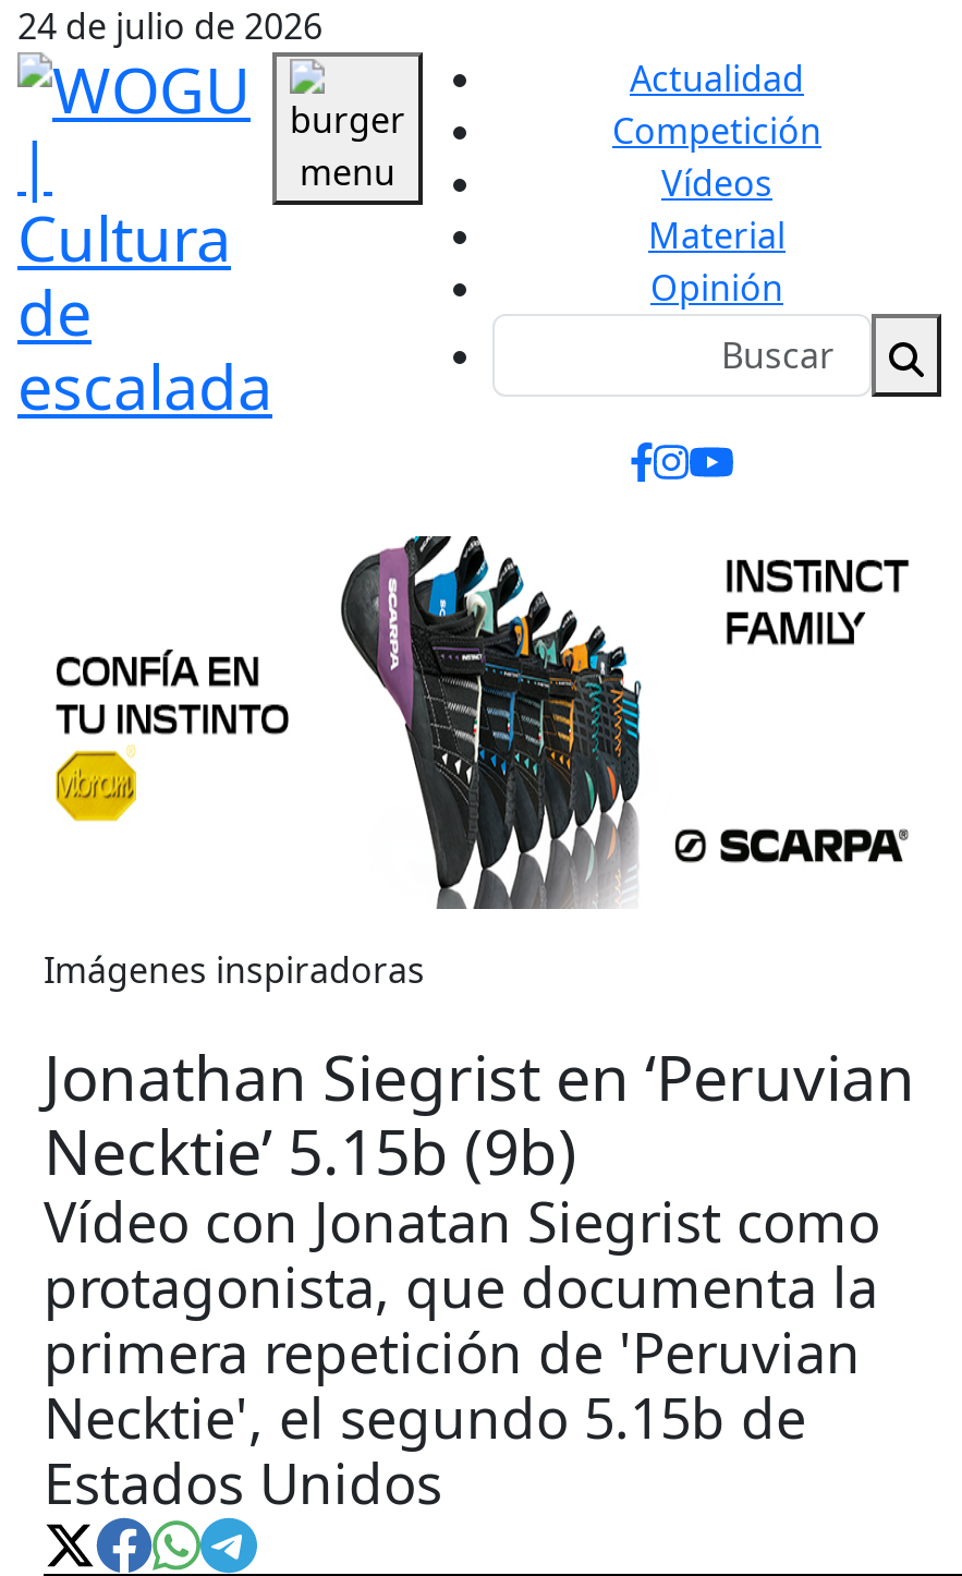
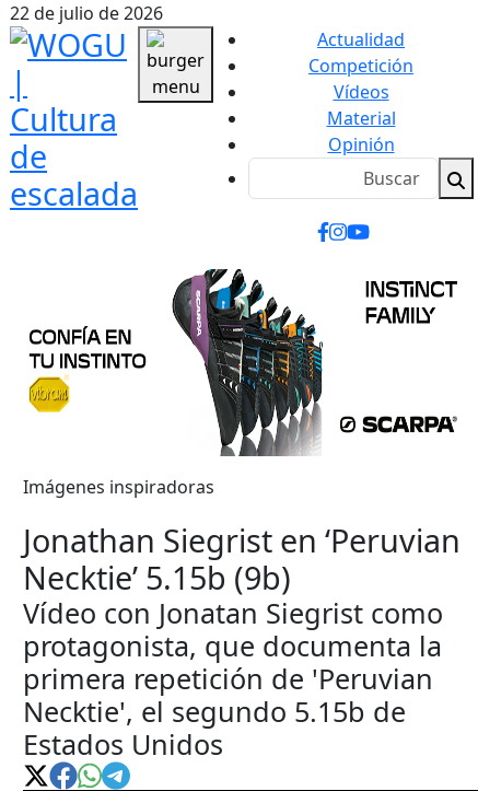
- 24 de julio de 2026
+ 22 de julio de 2026
